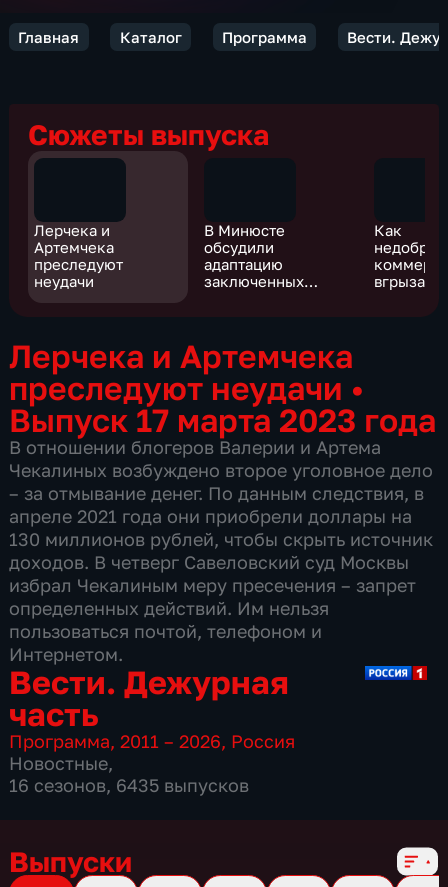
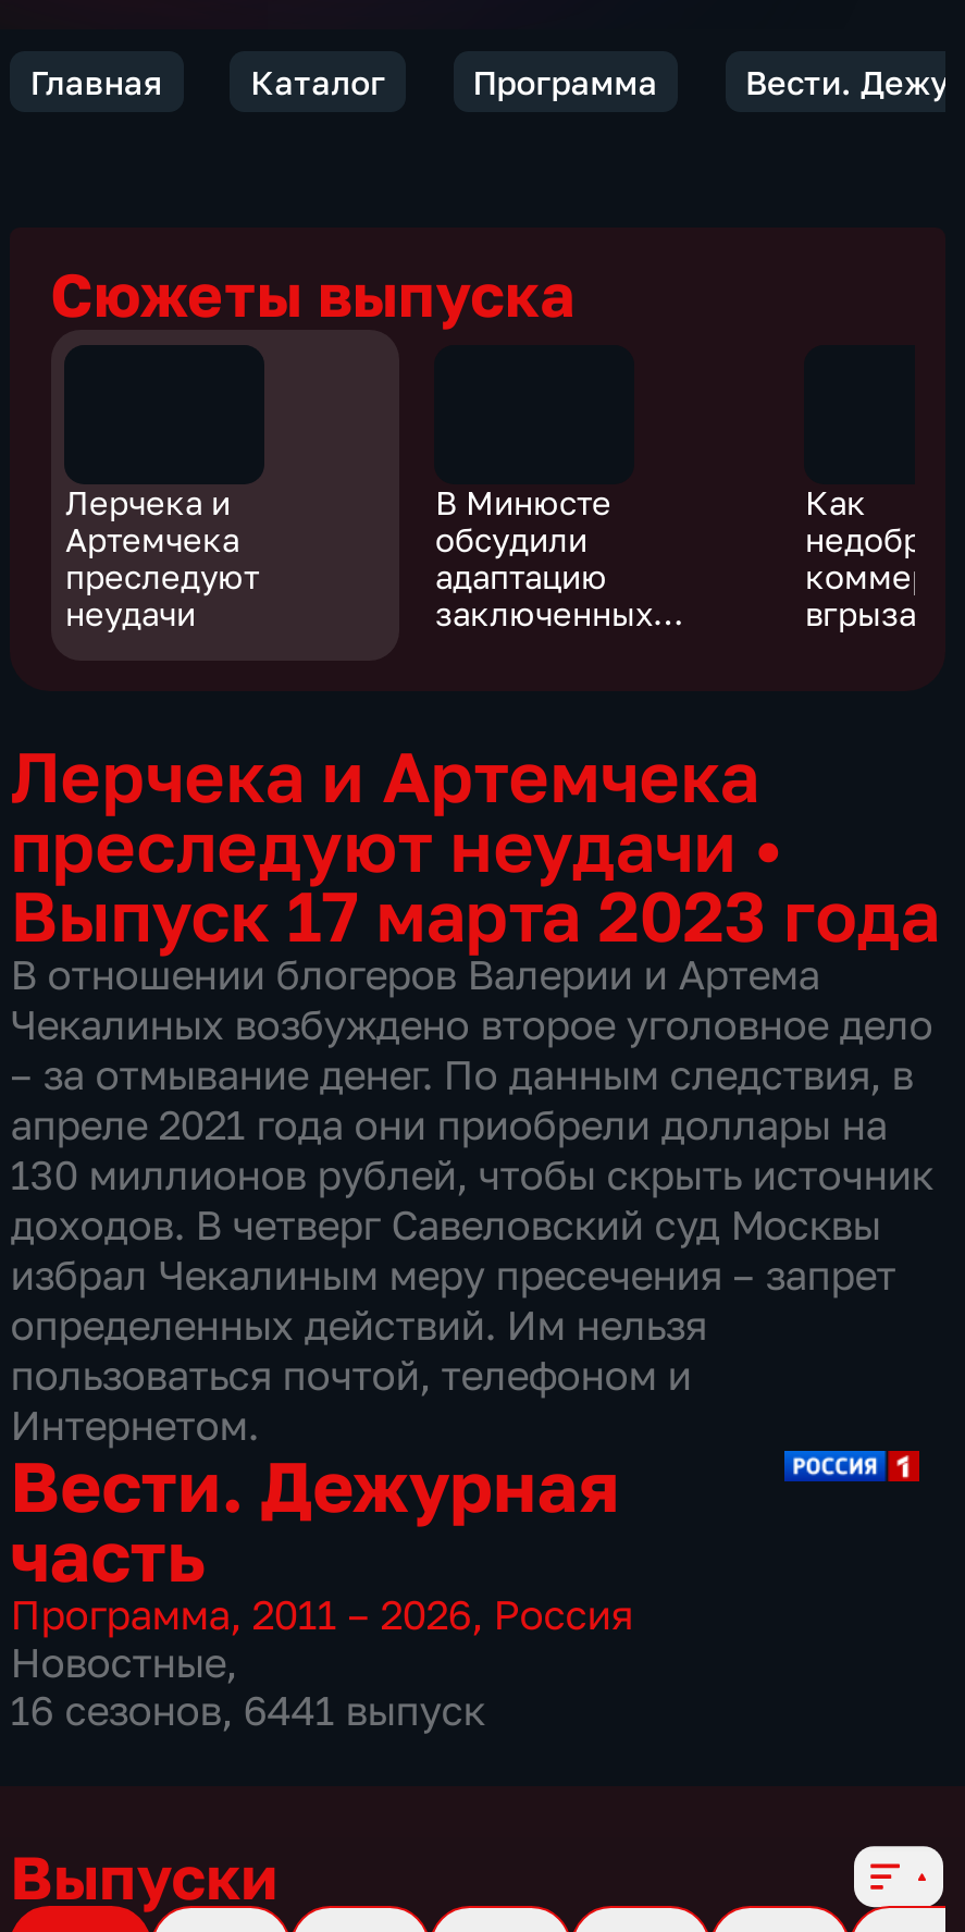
- 16 сезонов, 6435 выпусков
+ 16 сезонов, 6441 выпуск
